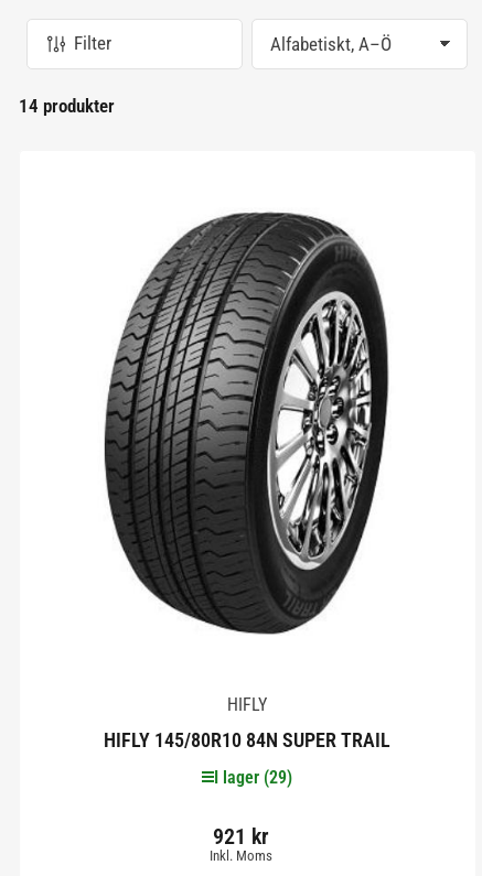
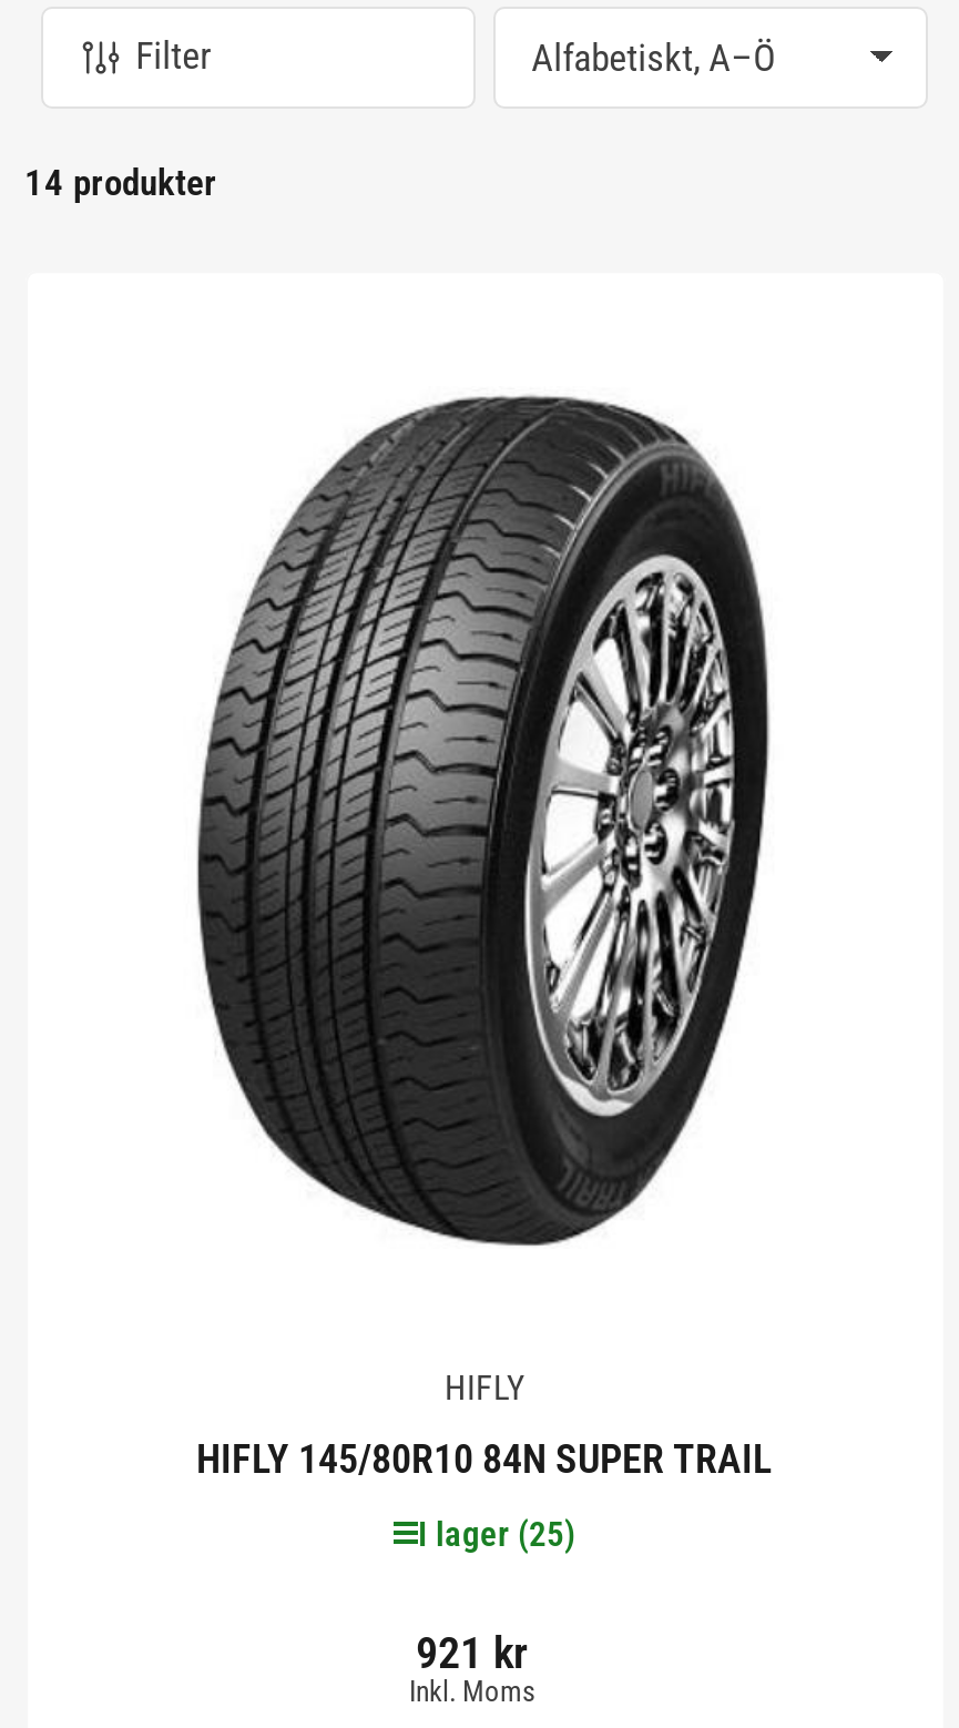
- I lager (29)
+ I lager (25)
